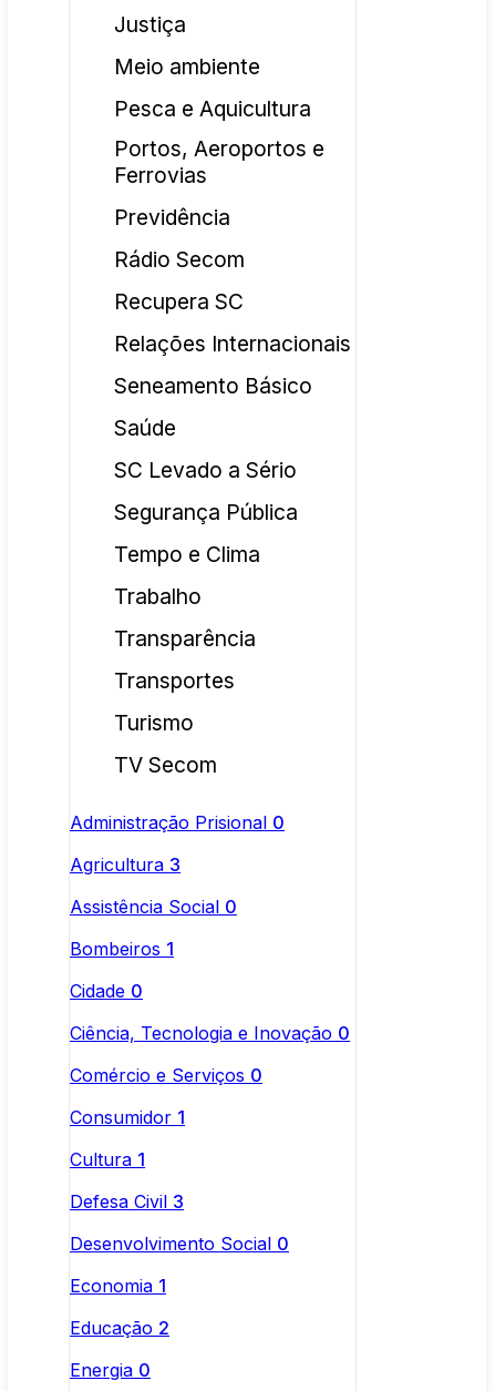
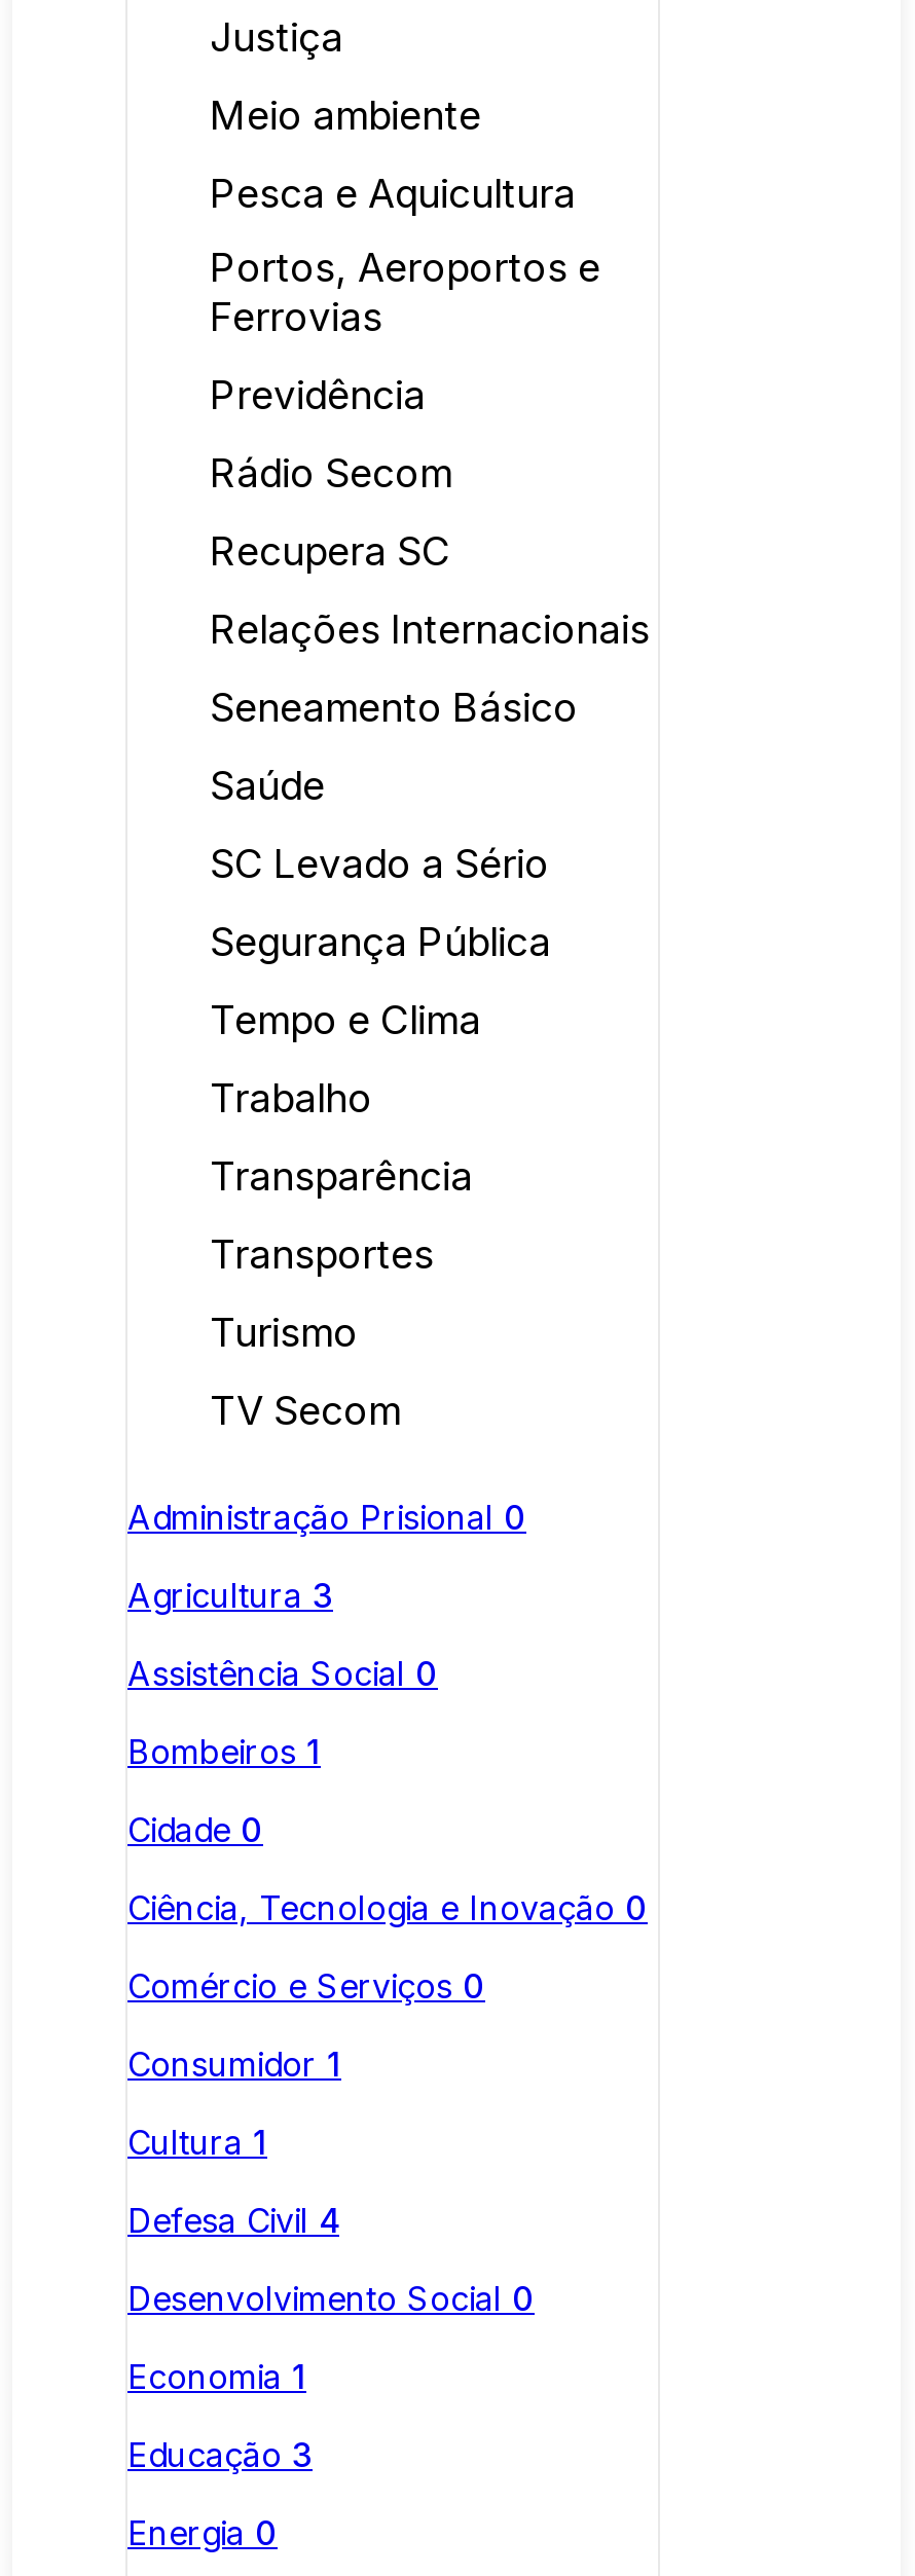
- Defesa Civil 3
+ Defesa Civil 4

- Educação 2
+ Educação 3
